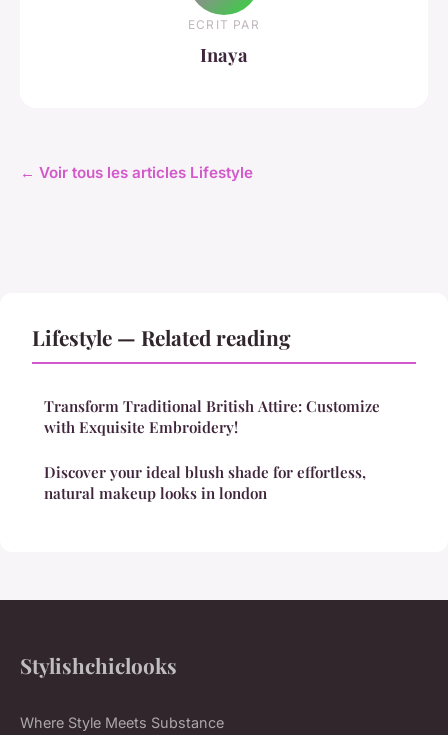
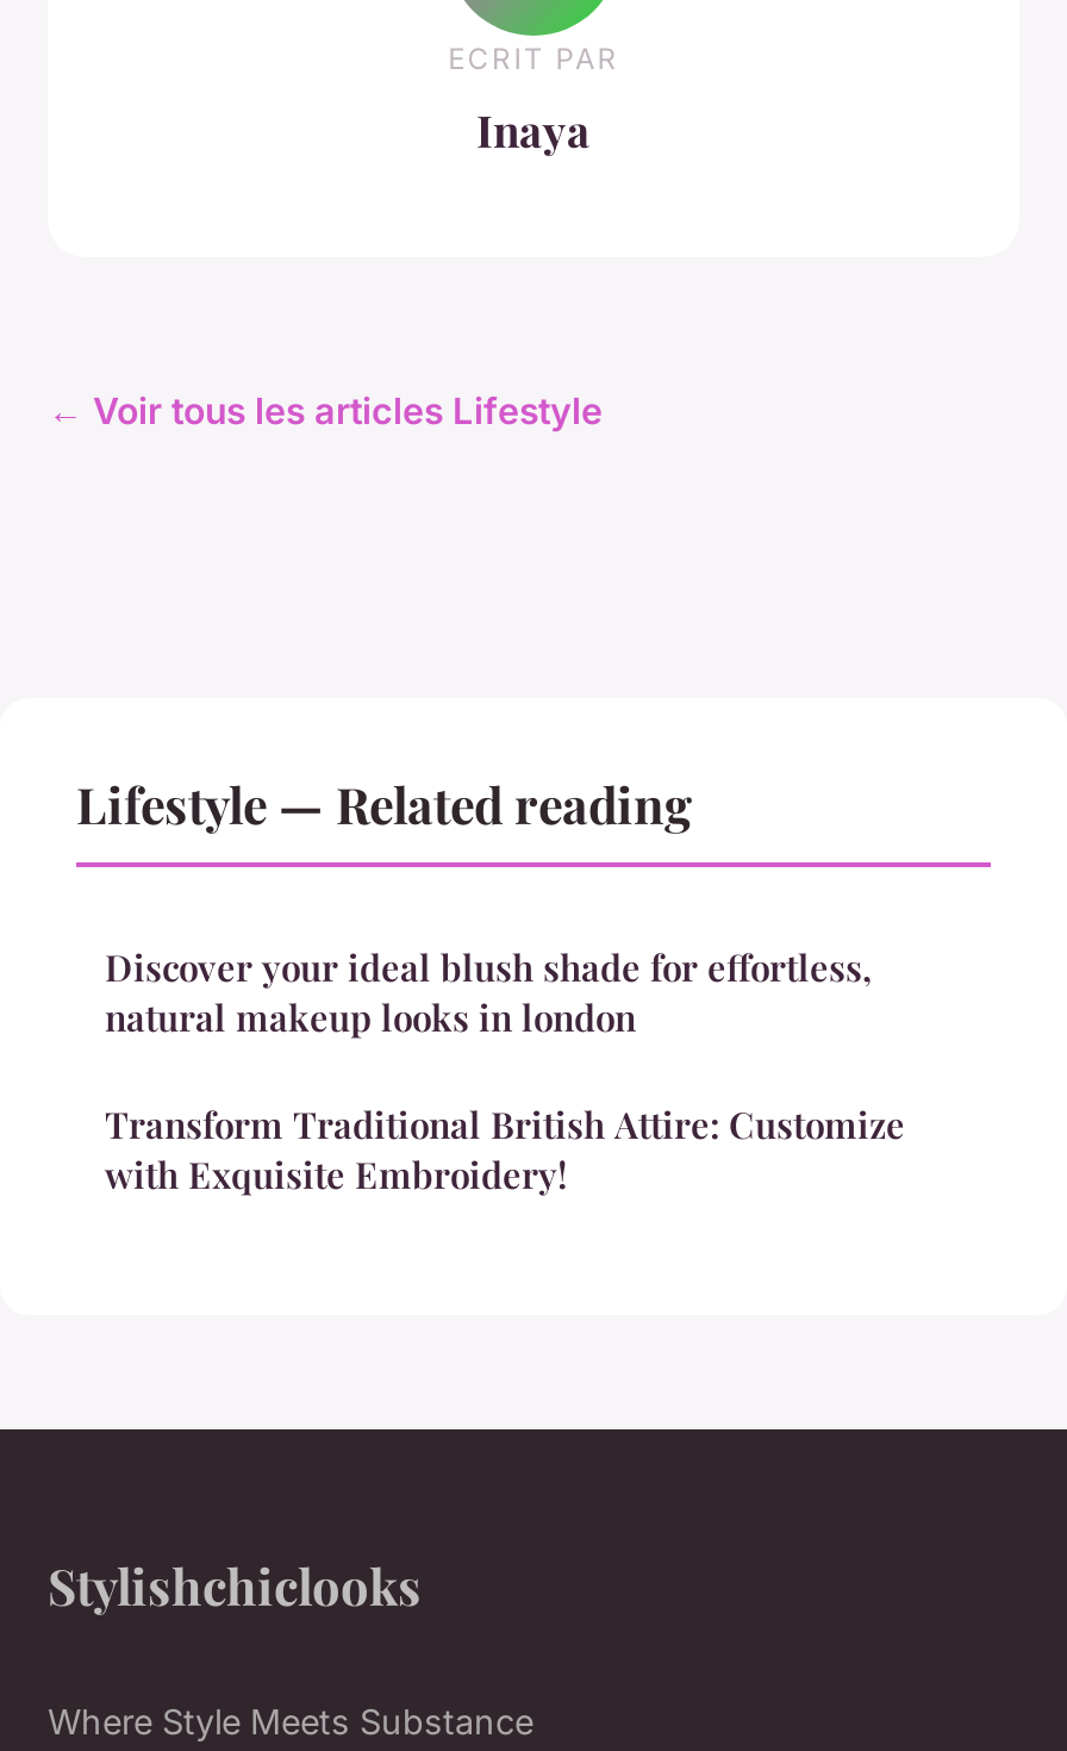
moved down: Transform Traditional British Attire: Customize | with Exquisite Embroidery!

moved up: Discover your ideal blush shade for effortless, | natural makeup looks in london
